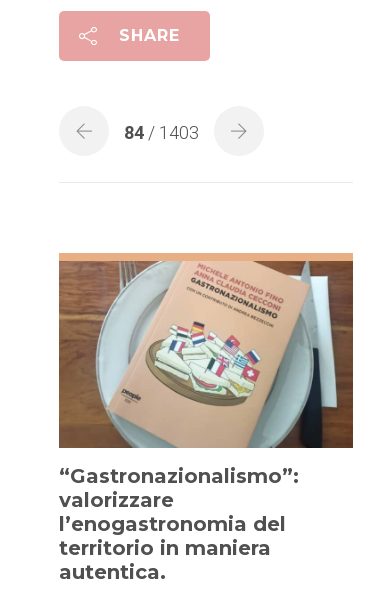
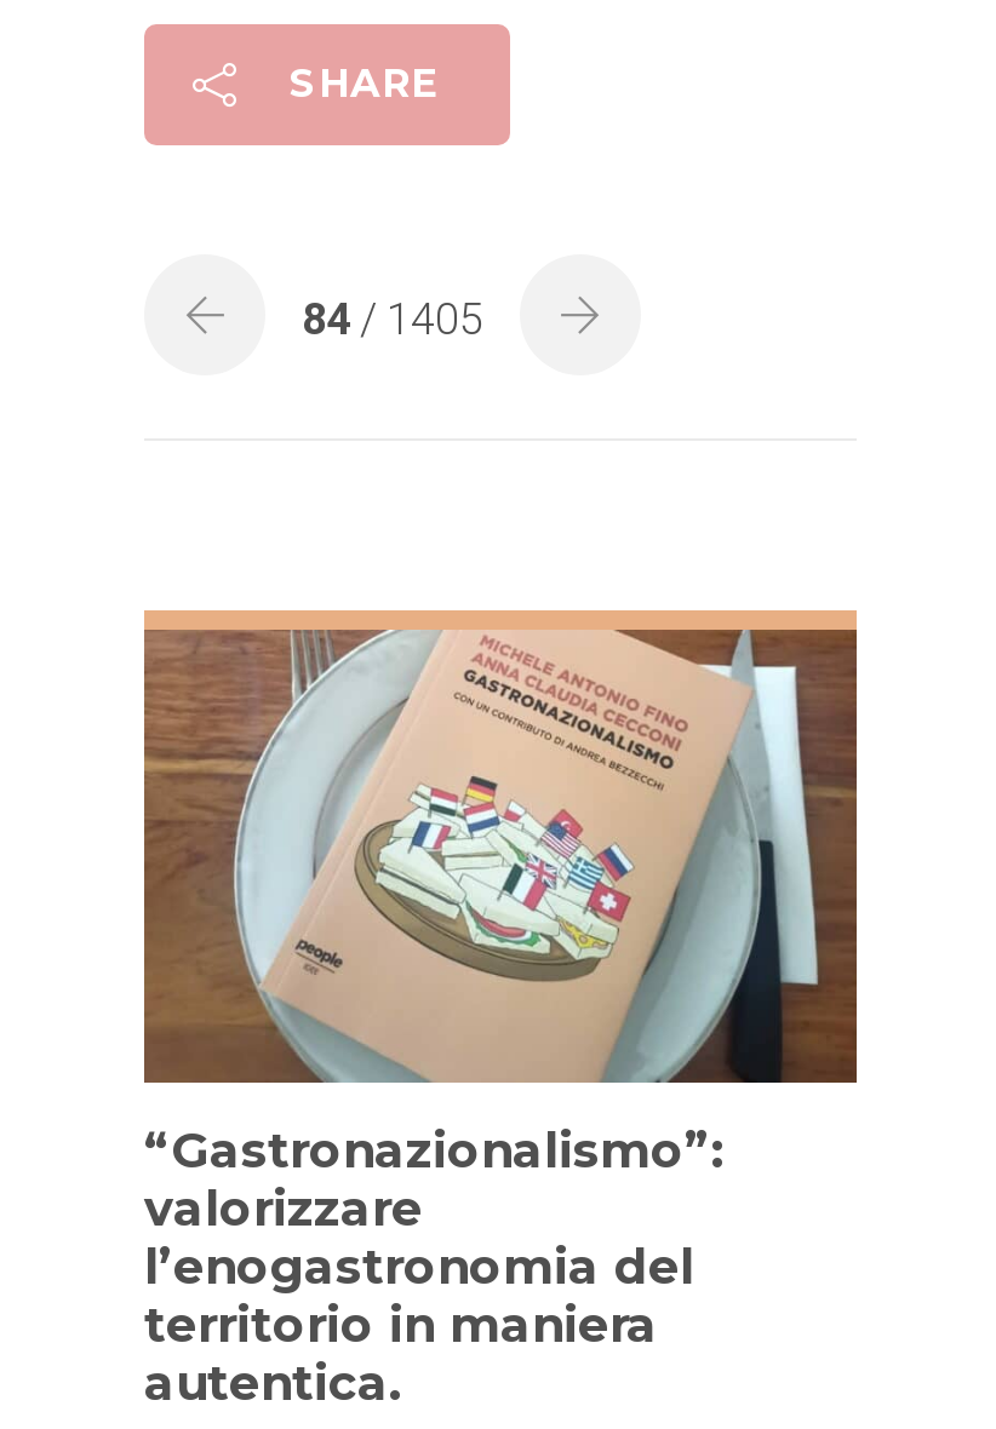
- 84 / 1403
+ 84 / 1405
